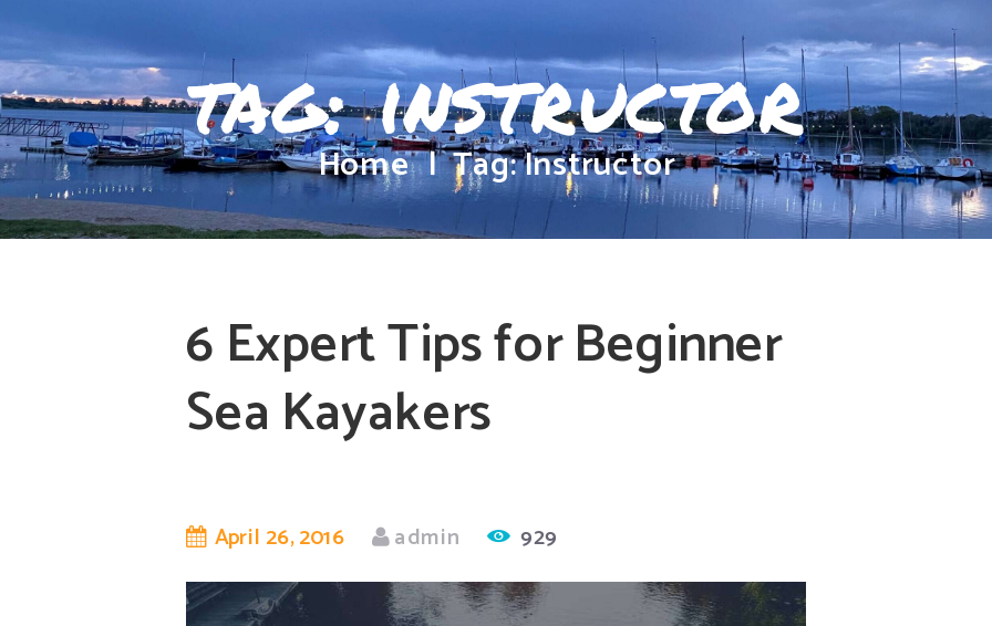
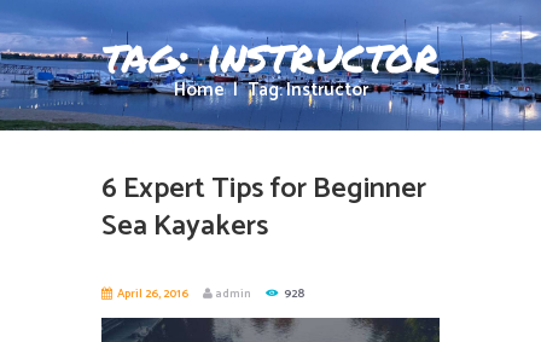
- April 26, 2016 admin 929
+ April 26, 2016 admin 928
